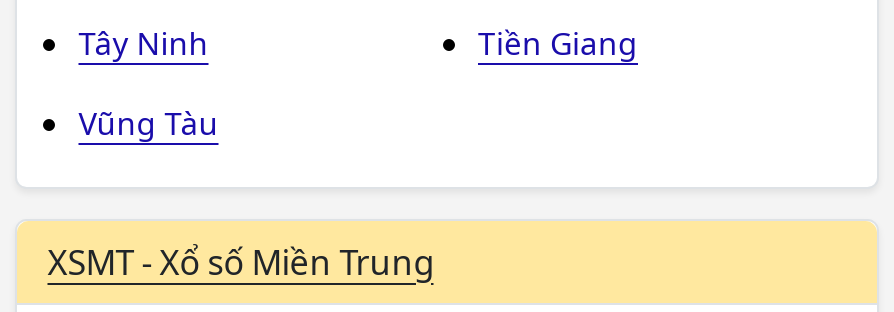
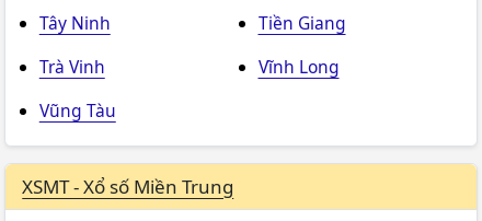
+ Trà Vinh
+ Vĩnh Long
